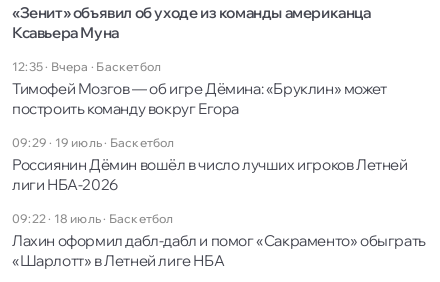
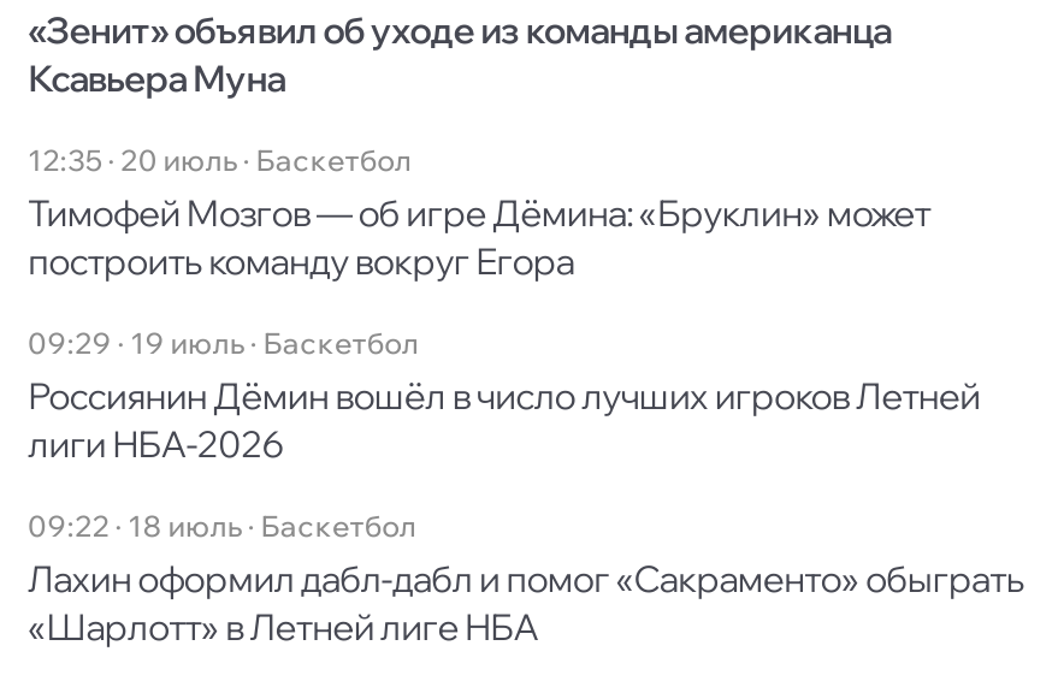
- 12:35 · Вчера · Баскетбол
+ 12:35 · 20 июль · Баскетбол
